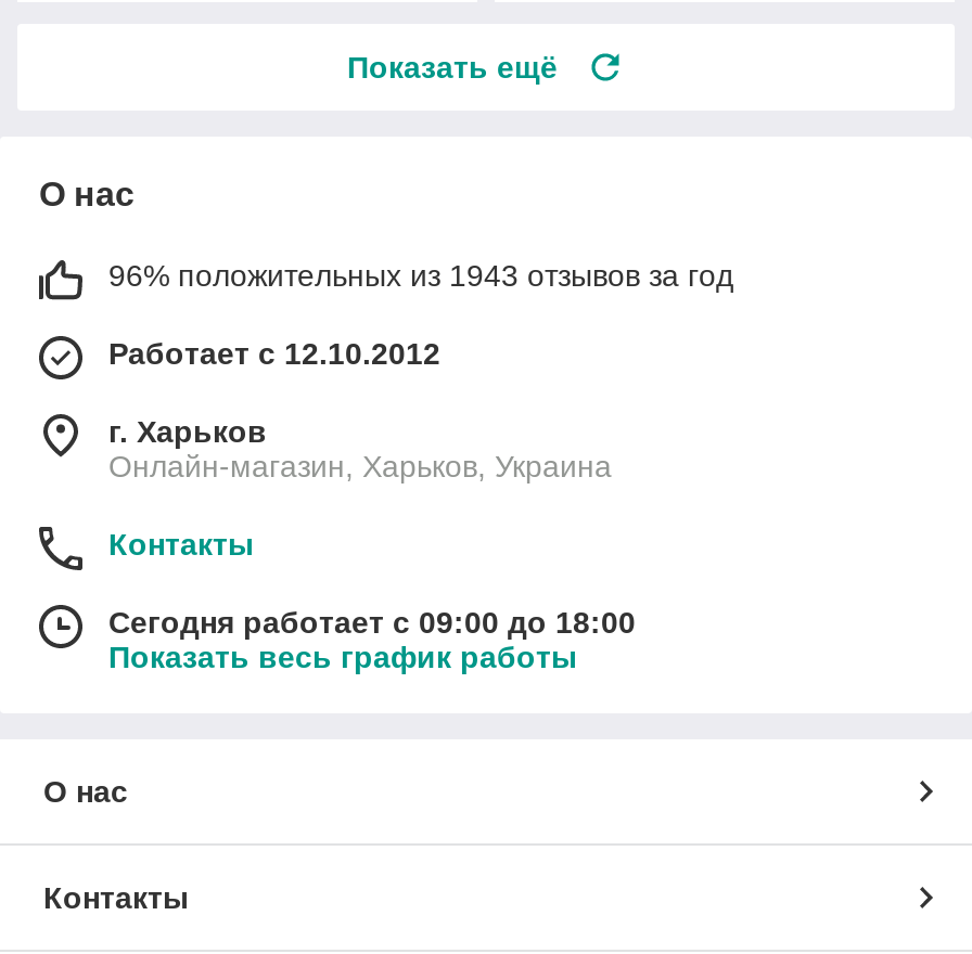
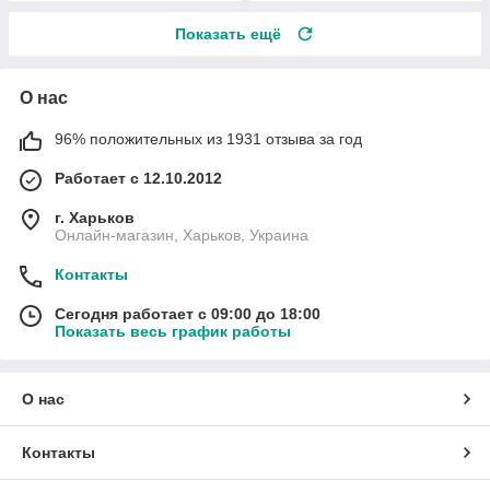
- 96% положительных из 1943 отзывов за год
+ 96% положительных из 1931 отзыва за год
